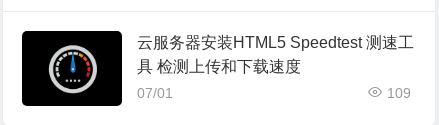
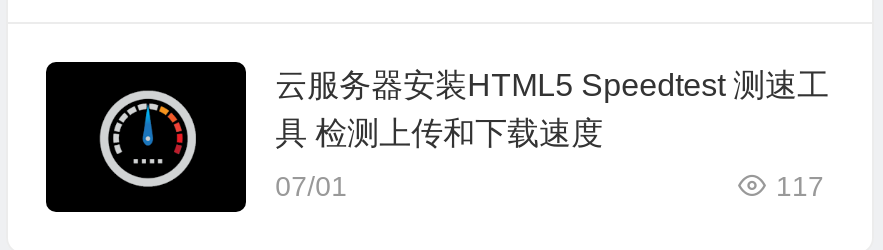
- 109
+ 117
